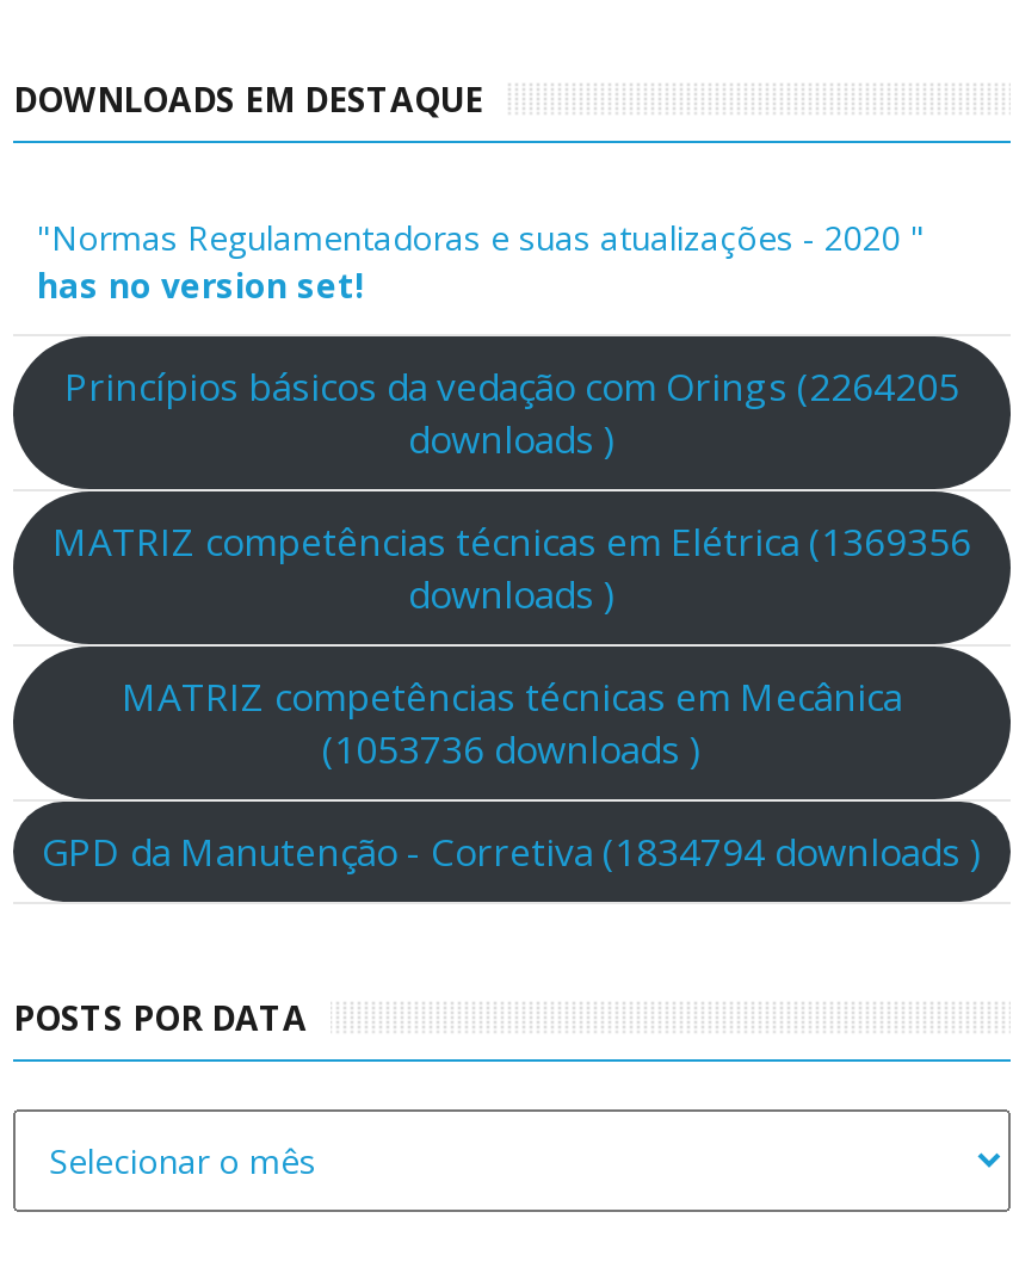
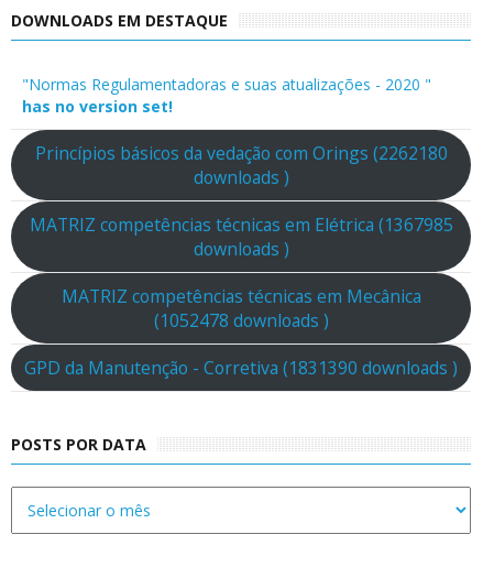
- Princípios básicos da vedação com Orings (2264205
+ Princípios básicos da vedação com Orings (2262180

- MATRIZ competências técnicas em Elétrica (1369356
+ MATRIZ competências técnicas em Elétrica (1367985

- (1053736 downloads )
+ (1052478 downloads )

- GPD da Manutenção - Corretiva (1834794 downloads )
+ GPD da Manutenção - Corretiva (1831390 downloads )
